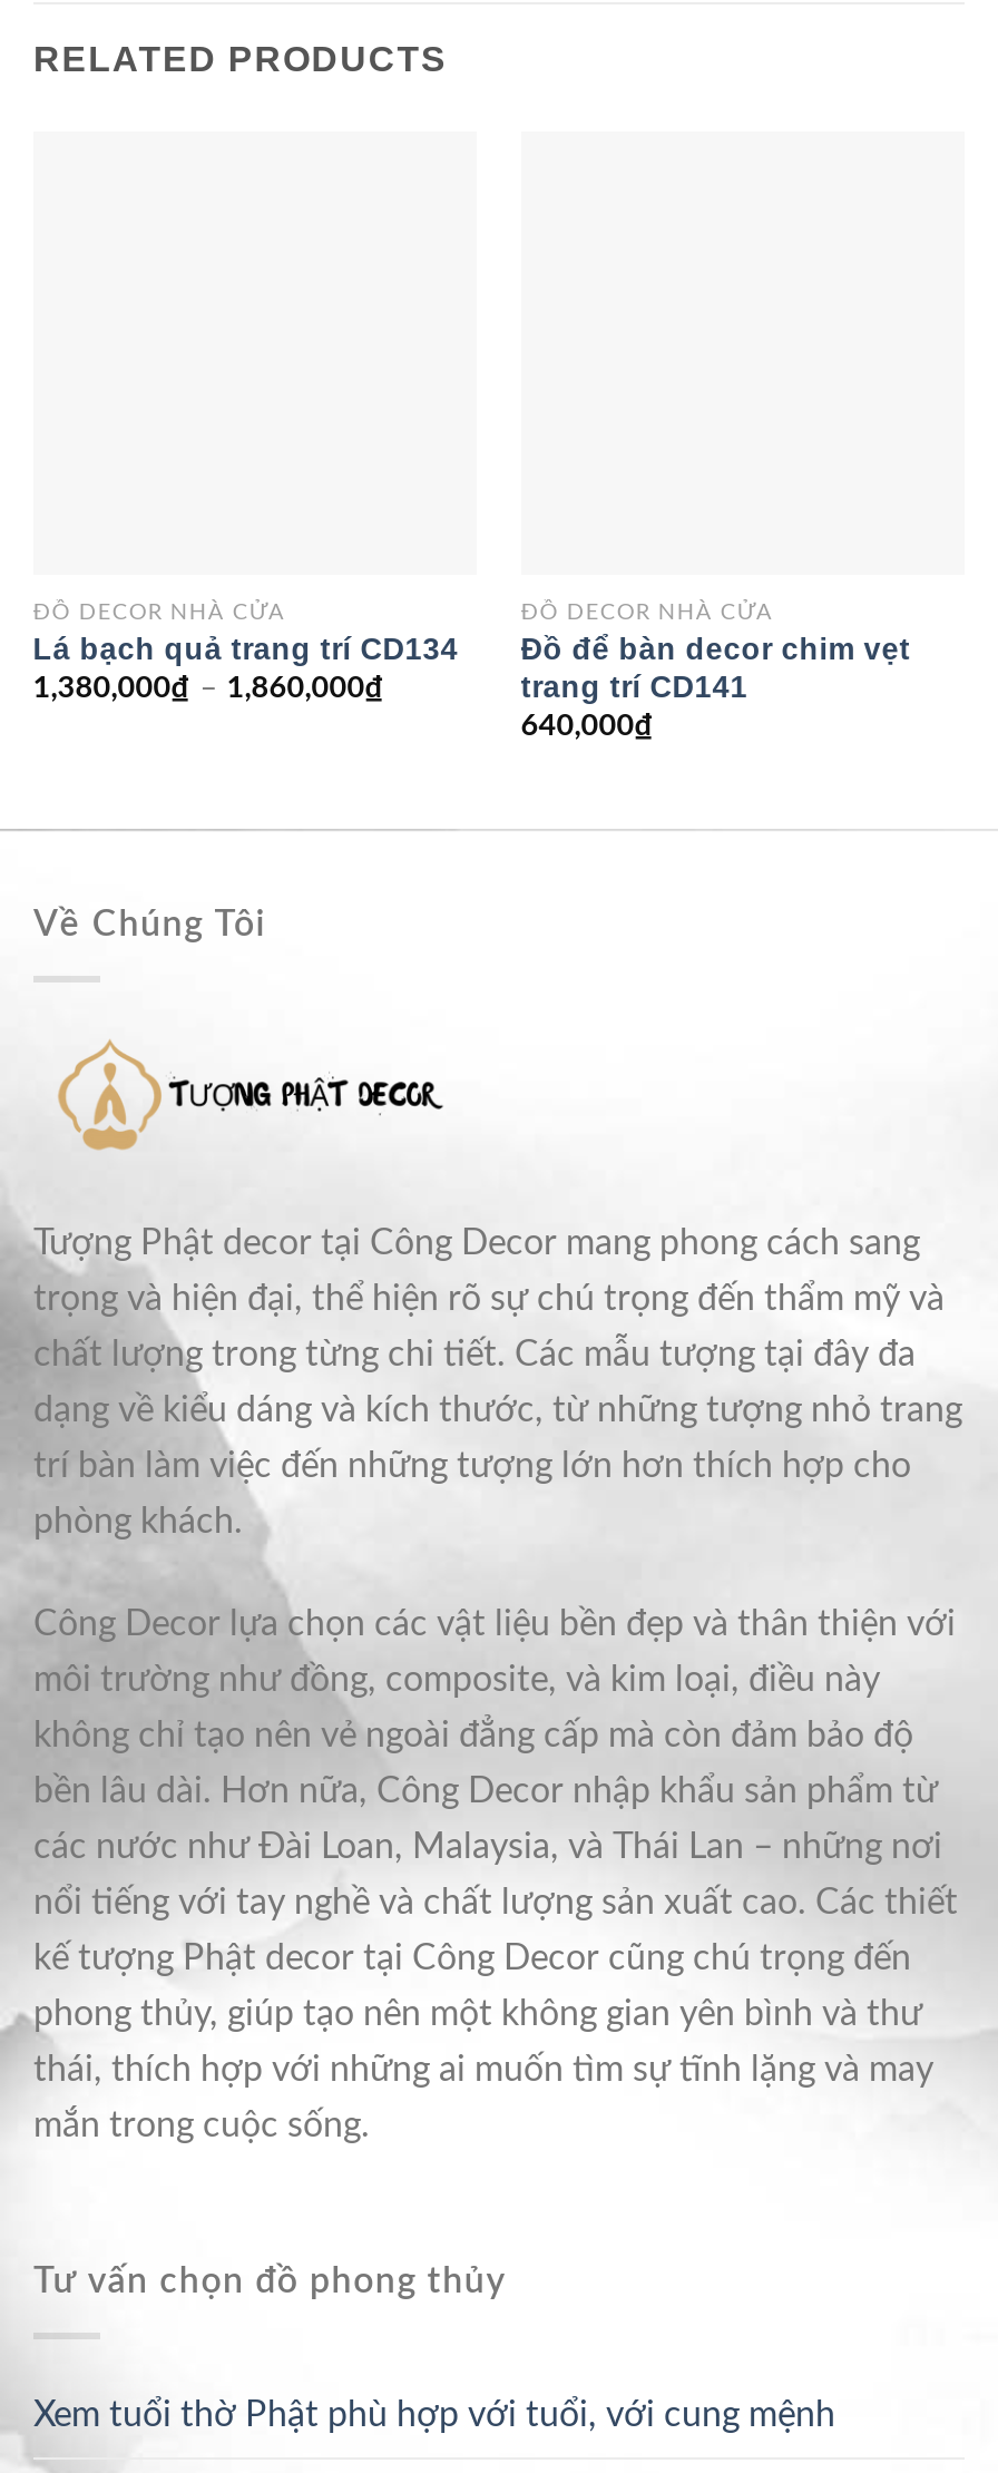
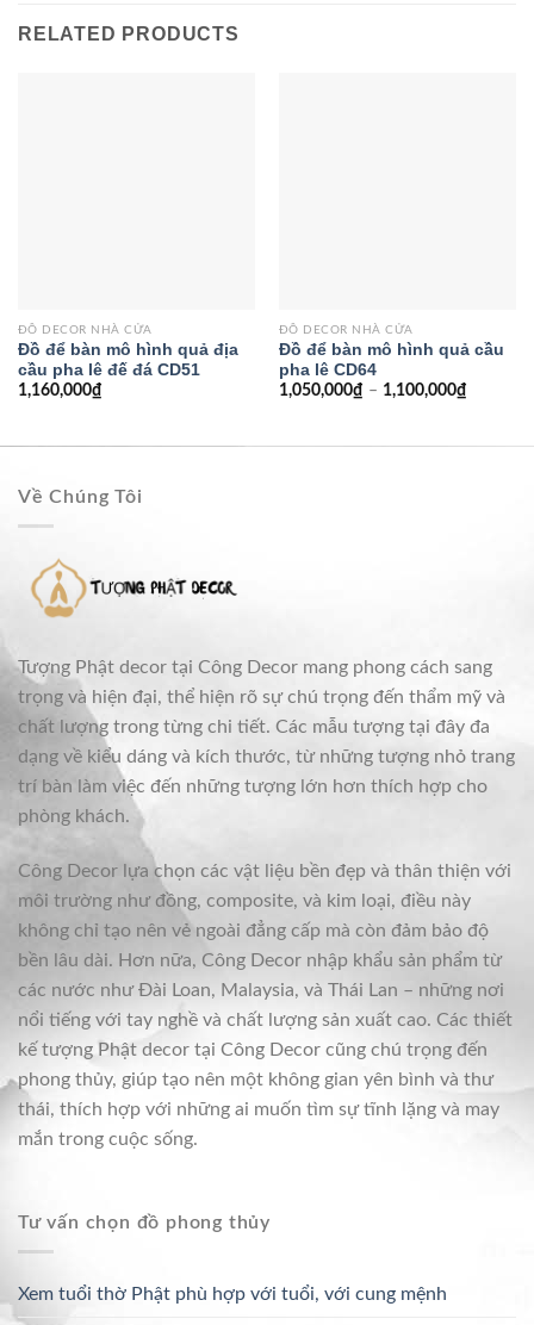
- Lá bạch quả trang trí CD134
- 1,380,000₫ – 1,860,000₫
+ Đồ để bàn mô hình quả địa
+ cầu pha lê đế đá CD51
+ 1,160,000₫

- Đồ để bàn decor chim vẹt
- trang trí CD141
- 640,000₫
+ Đồ để bàn mô hình quả cầu
+ pha lê CD64
+ 1,050,000₫ – 1,100,000₫
